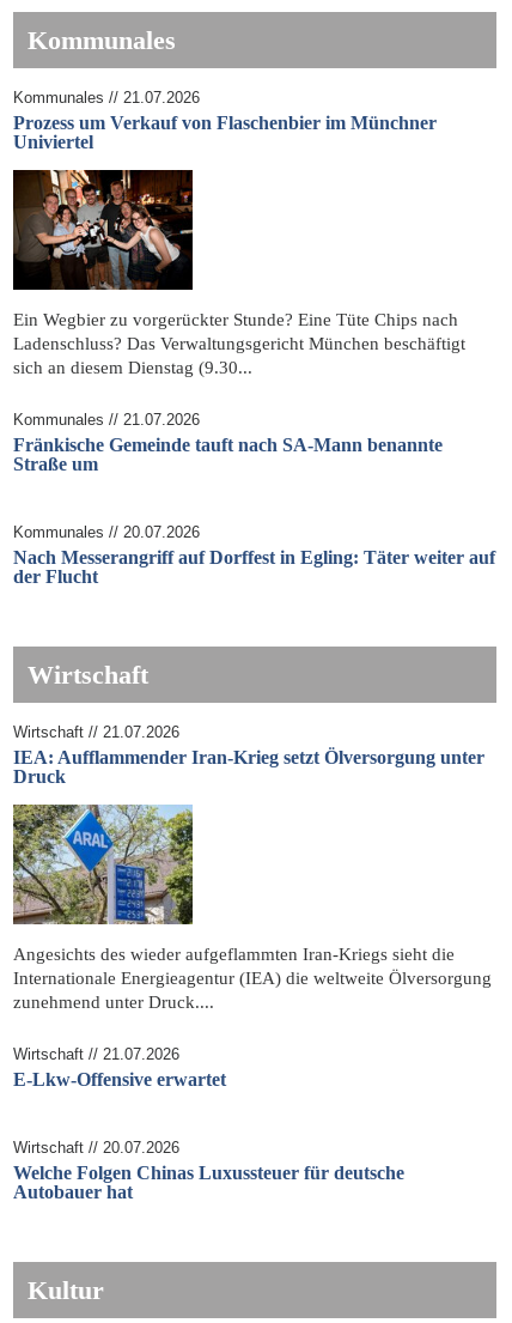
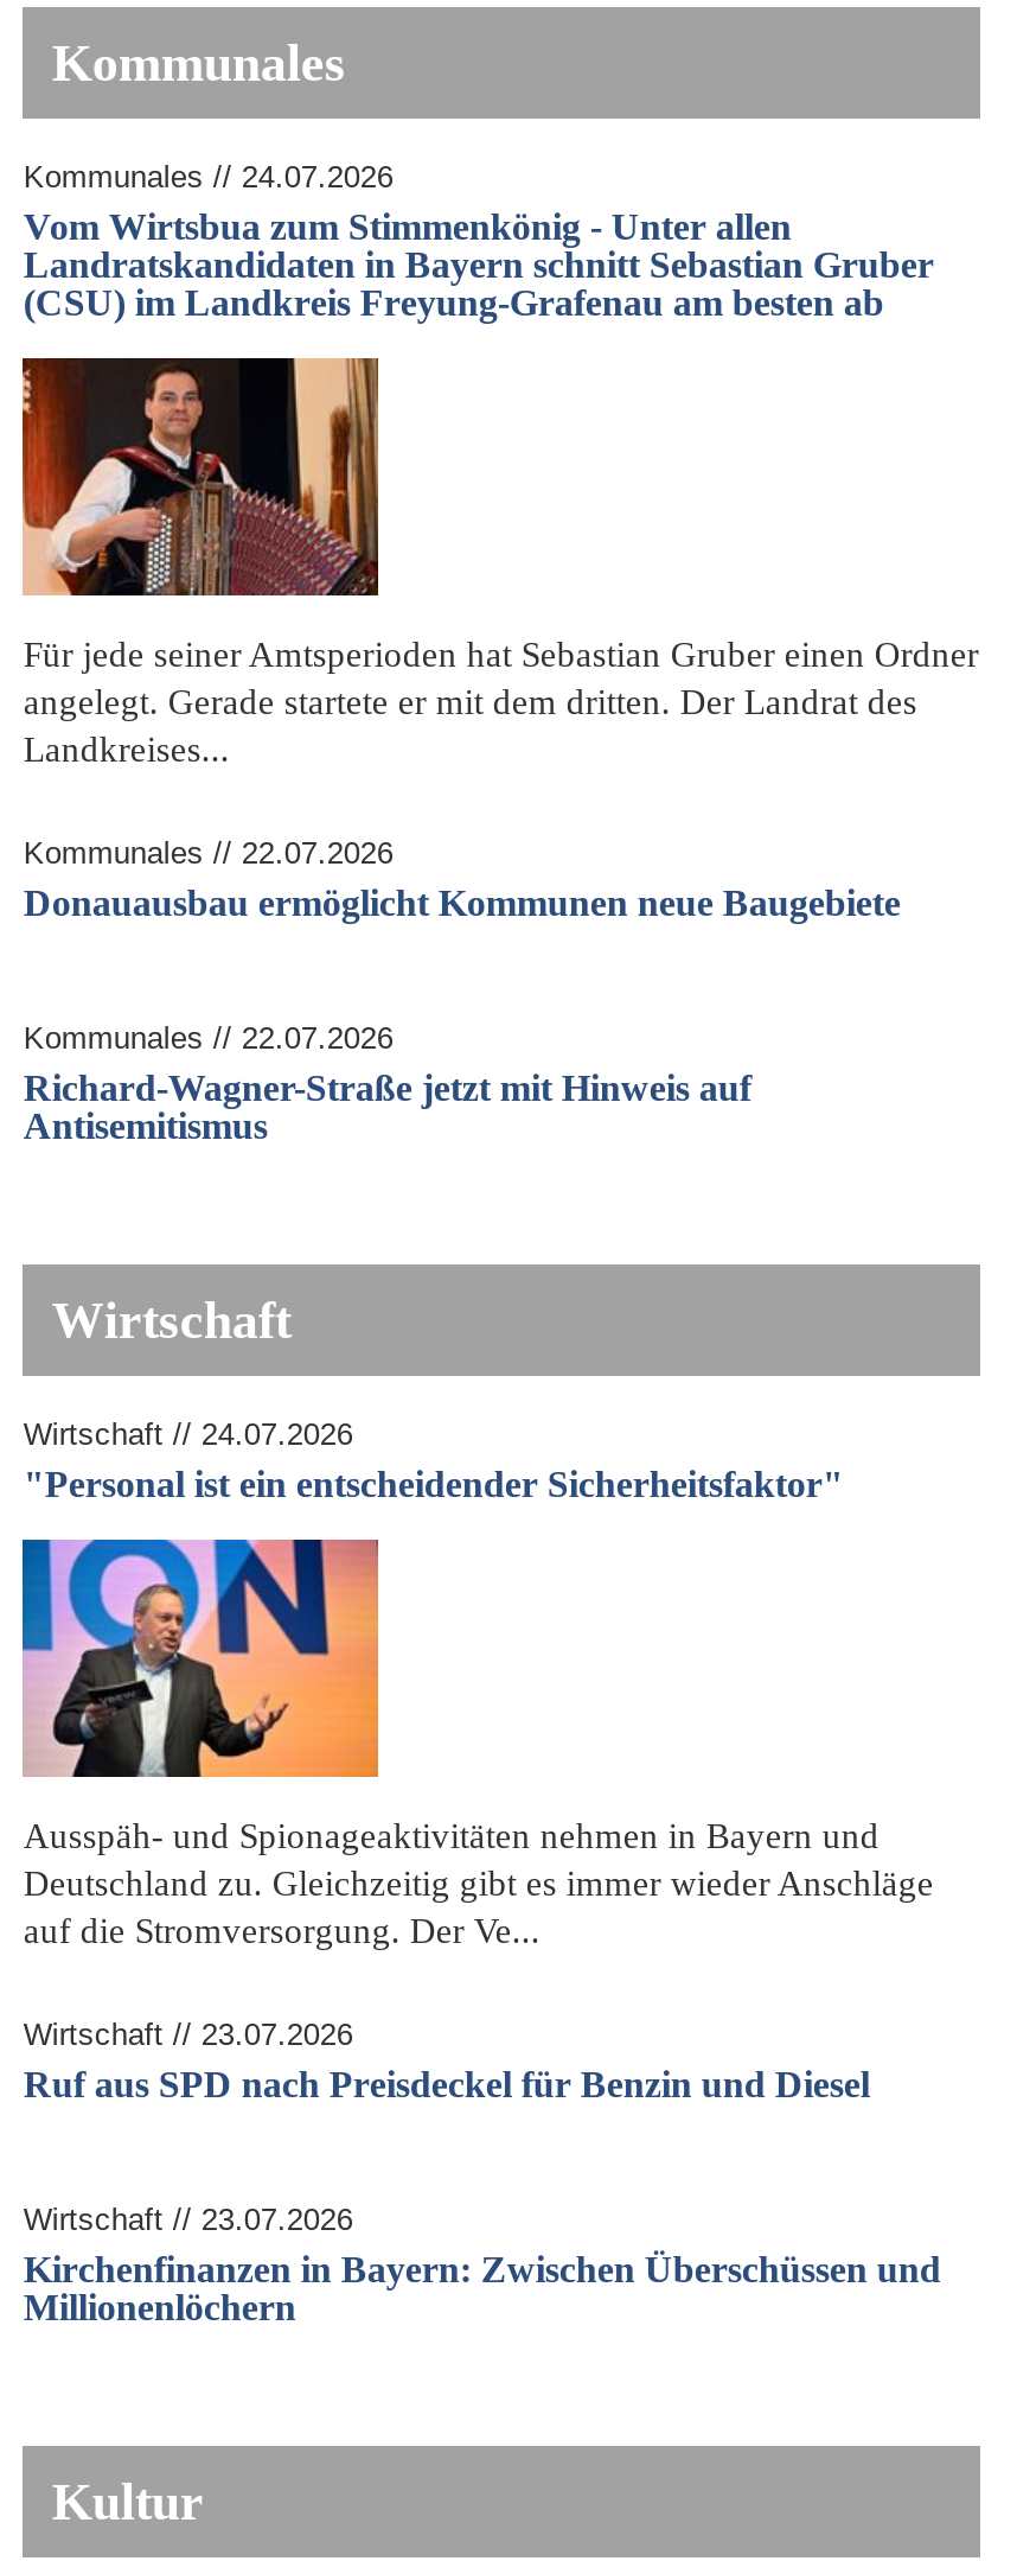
- Kommunales // 21.07.2026
- Prozess um Verkauf von Flaschenbier im Münchner
- Univiertel
+ Kommunales // 24.07.2026
+ Vom Wirtsbua zum Stimmenkönig - Unter allen
+ Landratskandidaten in Bayern schnitt Sebastian Gruber
+ (CSU) im Landkreis Freyung-Grafenau am besten ab

- [image]
- Ein Wegbier zu vorgerückter Stunde? Eine Tüte Chips nach
- Ladenschluss? Das Verwaltungsgericht München beschäftigt
- sich an diesem Dienstag (9.30...
+ [image]
+ Für jede seiner Amtsperioden hat Sebastian Gruber einen Ordner
+ angelegt. Gerade startete er mit dem dritten. Der Landrat des
+ Landkreises...

- Kommunales // 21.07.2026
- Fränkische Gemeinde tauft nach SA-Mann benannte
- Straße um
+ Kommunales // 22.07.2026
+ Donauausbau ermöglicht Kommunen neue Baugebiete

- Kommunales // 20.07.2026
- Nach Messerangriff auf Dorffest in Egling: Täter weiter auf
- der Flucht
+ Kommunales // 22.07.2026
+ Richard-Wagner-Straße jetzt mit Hinweis auf
+ Antisemitismus

- Wirtschaft // 21.07.2026
- IEA: Aufflammender Iran-Krieg setzt Ölversorgung unter
- Druck
+ Wirtschaft // 24.07.2026
+ "Personal ist ein entscheidender Sicherheitsfaktor"

- [image]
- Angesichts des wieder aufgeflammten Iran-Kriegs sieht die
- Internationale Energieagentur (IEA) die weltweite Ölversorgung
- zunehmend unter Druck....
+ [image]
+ Ausspäh- und Spionageaktivitäten nehmen in Bayern und
+ Deutschland zu. Gleichzeitig gibt es immer wieder Anschläge
+ auf die Stromversorgung. Der Ve...

- Wirtschaft // 21.07.2026
- E-Lkw-Offensive erwartet
+ Wirtschaft // 23.07.2026
+ Ruf aus SPD nach Preisdeckel für Benzin und Diesel

- Wirtschaft // 20.07.2026
- Welche Folgen Chinas Luxussteuer für deutsche
- Autobauer hat
+ Wirtschaft // 23.07.2026
+ Kirchenfinanzen in Bayern: Zwischen Überschüssen und
+ Millionenlöchern
